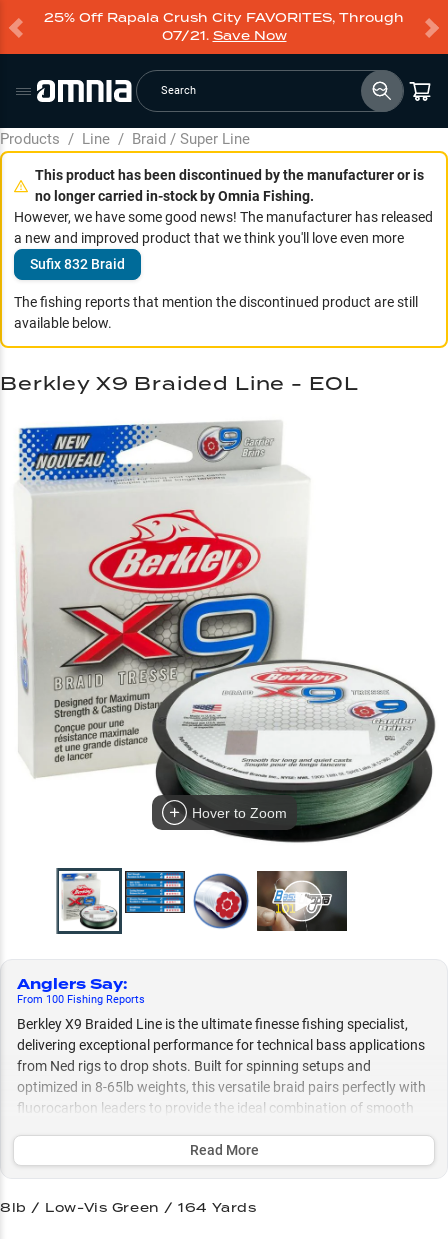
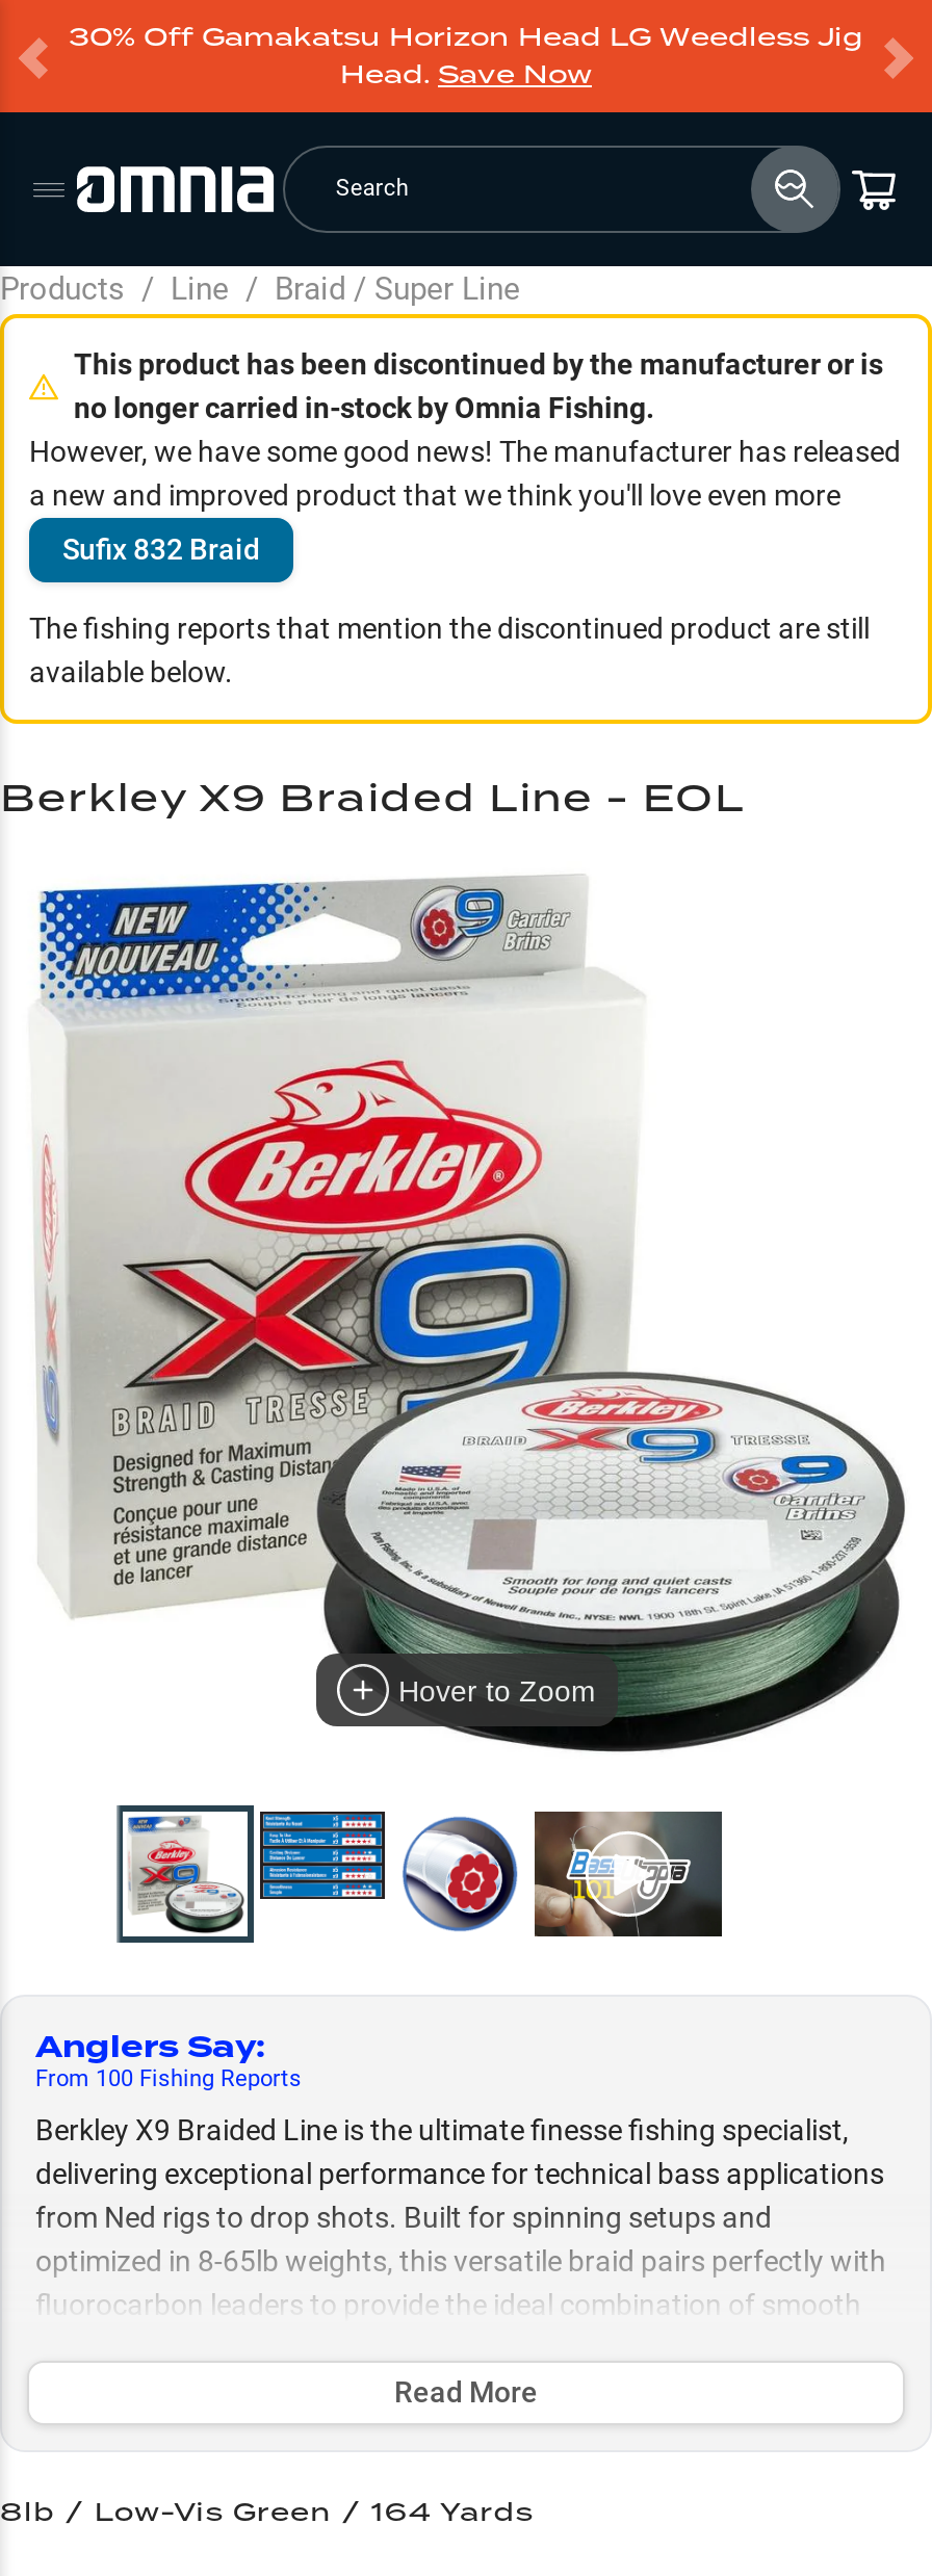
- 25% Off Rapala Crush City FAVORITES, Through
- 07/21. Save Now
+ 30% Off Gamakatsu Horizon Head LG Weedless Jig
+ Head. Save Now
